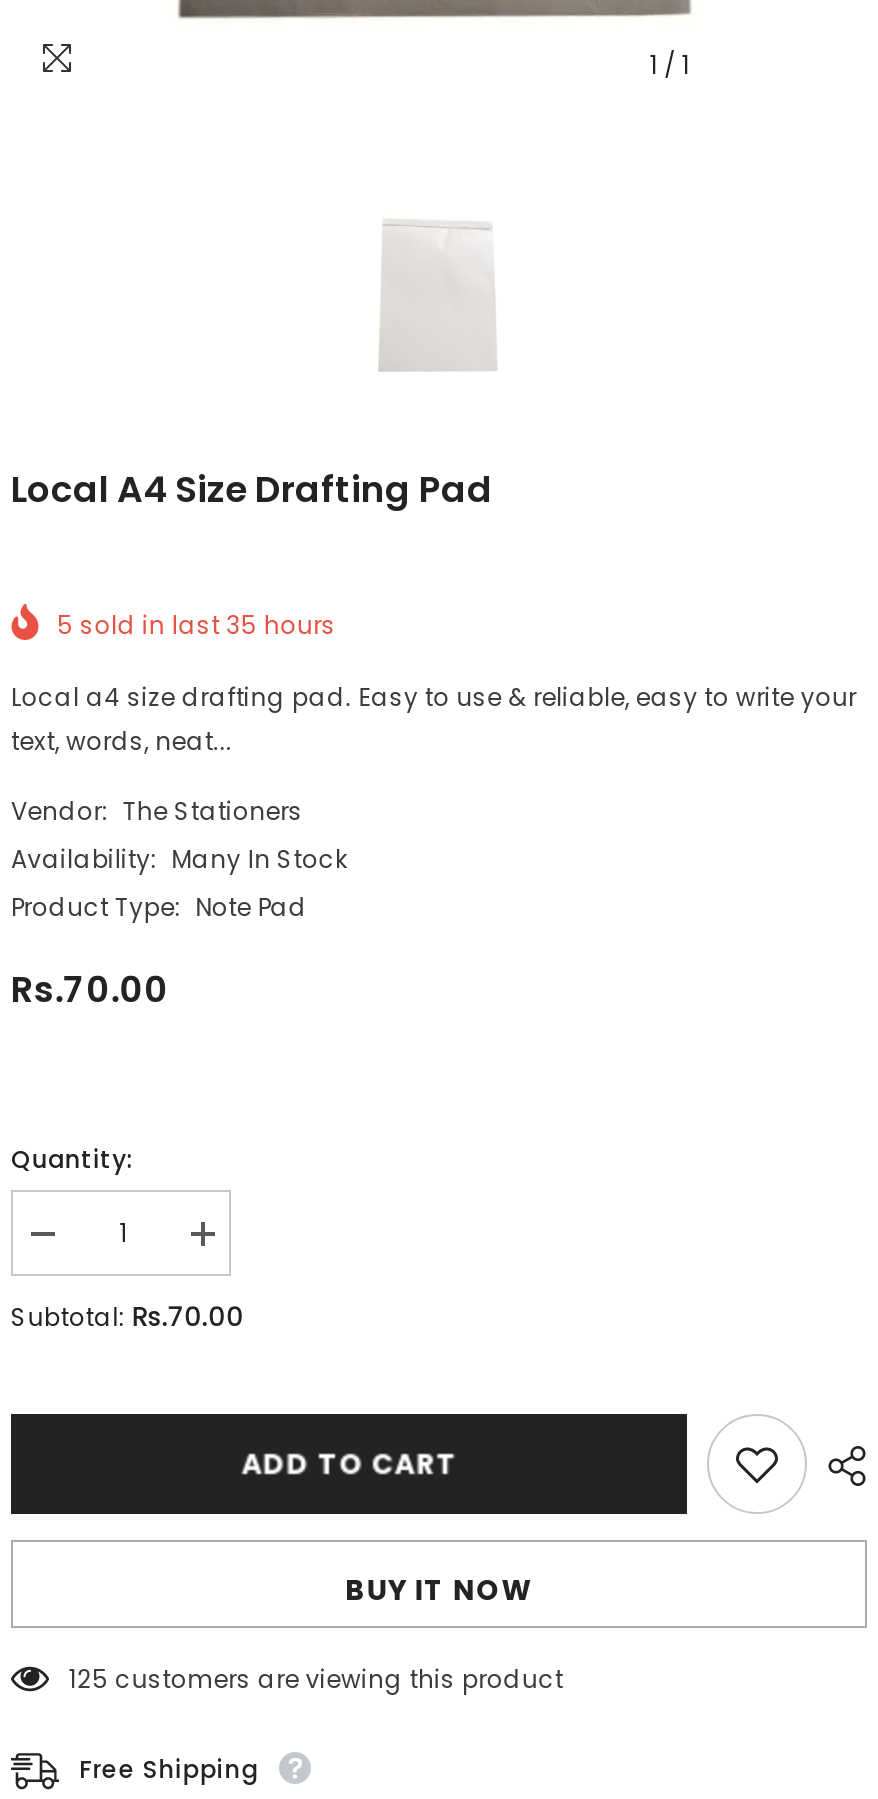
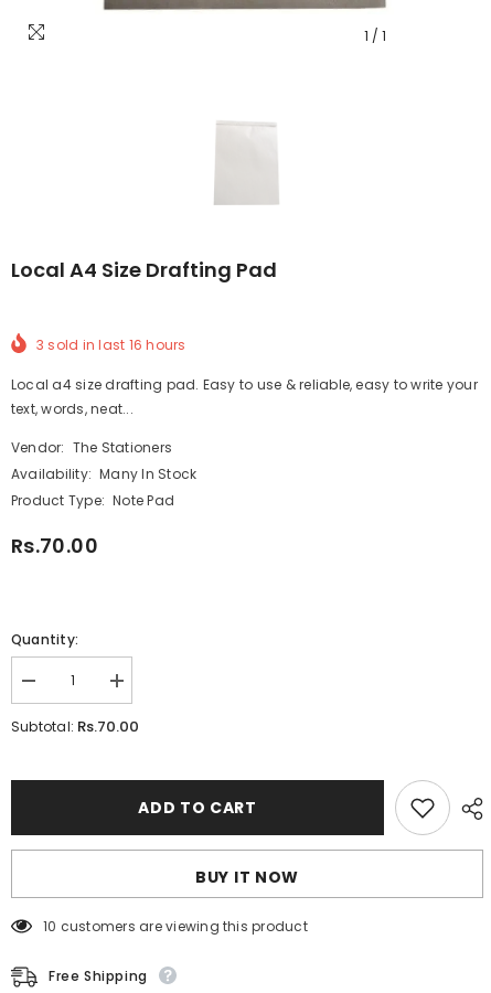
- 5 sold in last 35 hours
+ 3 sold in last 16 hours

- 125 customers are viewing this product
+ 10 customers are viewing this product
